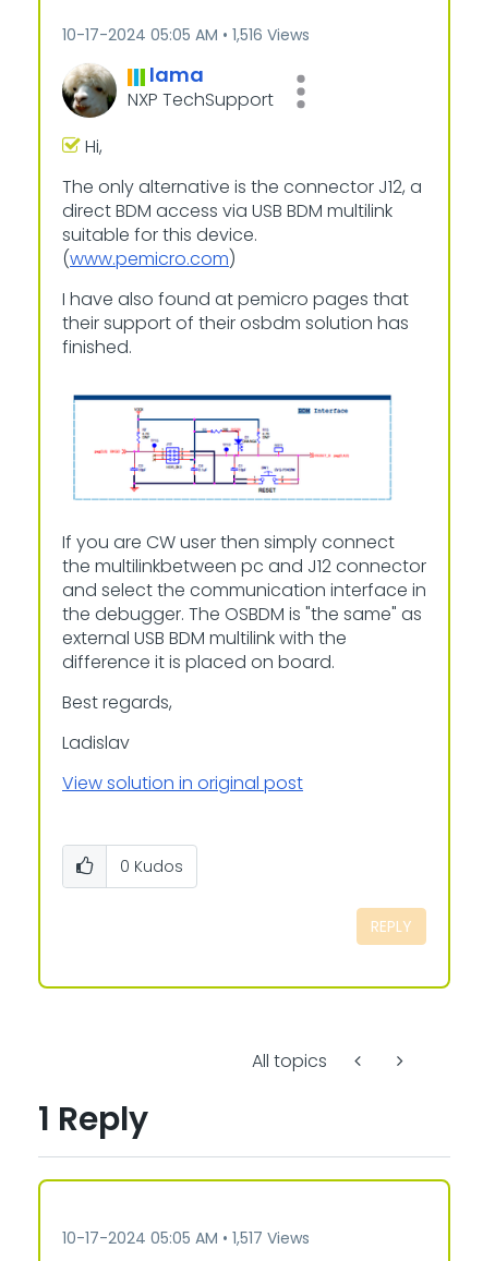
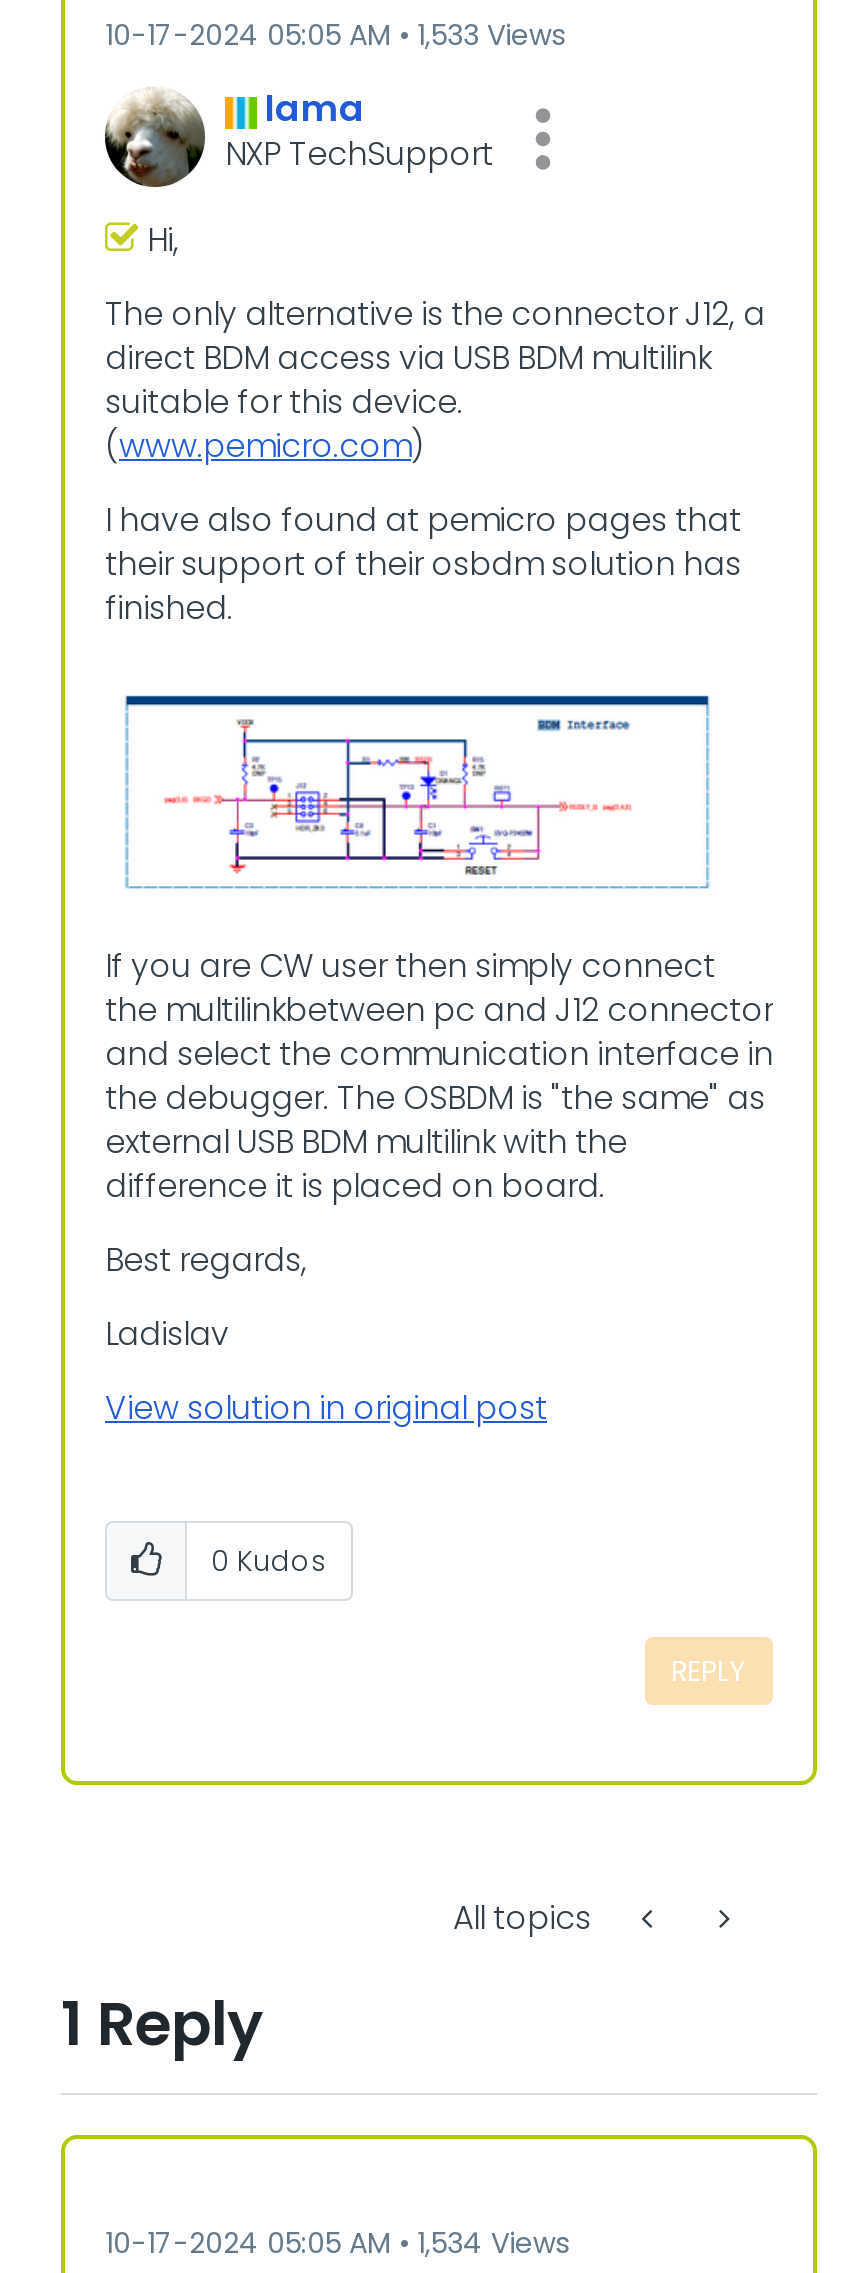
- 10-17-2024 05:05 AM 1,516 Views
+ 10-17-2024 05:05 AM 1,533 Views

- 10-17-2024 05:05 AM 1,517 Views
+ 10-17-2024 05:05 AM 1,534 Views
